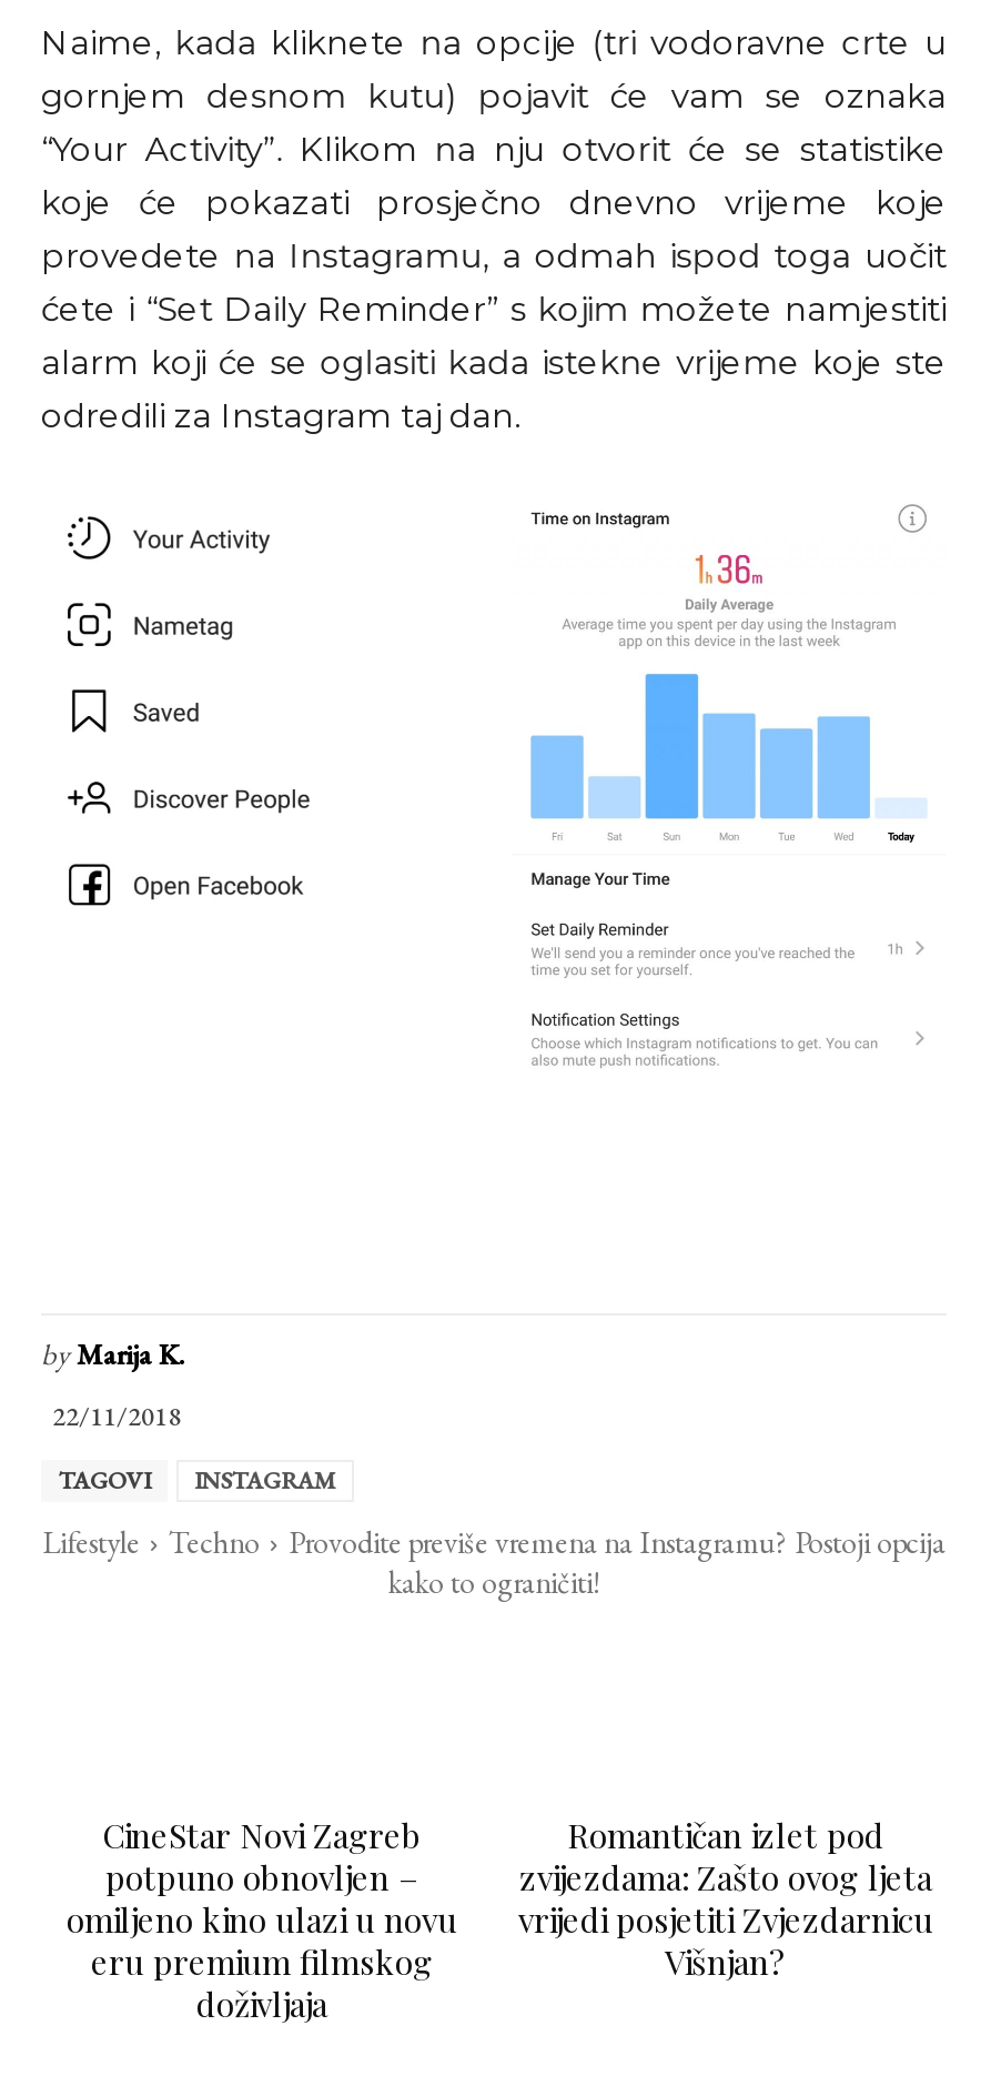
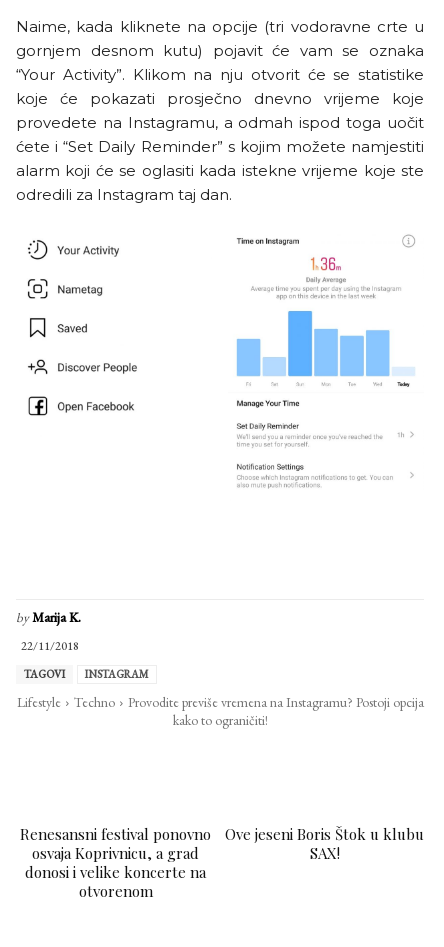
- CineStar Novi Zagreb
- potpuno obnovljen –
- omiljeno kino ulazi u novu
- eru premium filmskog
- doživljaja
+ Renesansni festival ponovno
+ osvaja Koprivnicu, a grad
+ donosi i velike koncerte na
+ otvorenom

- Romantičan izlet pod
- zvijezdama: Zašto ovog ljeta
- vrijedi posjetiti Zvjezdarnicu
- Višnjan?
+ Ove jeseni Boris Štok u klubu
+ SAX!
